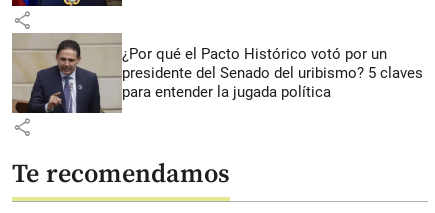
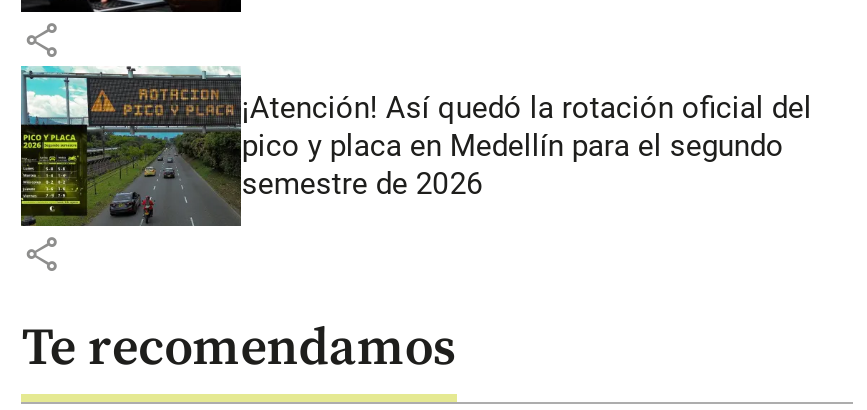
- [image]
- ¿Por qué el Pacto Histórico votó por un
- presidente del Senado del uribismo? 5 claves
- para entender la jugada política
+ [image]
+ ¡Atención! Así quedó la rotación oficial del
+ pico y placa en Medellín para el segundo
+ semestre de 2026
